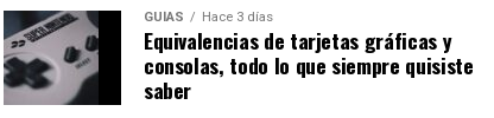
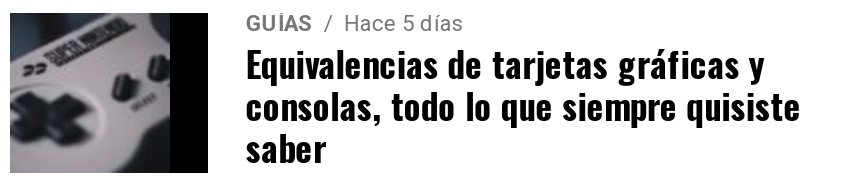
- GUÍAS Hace 3 días
+ GUÍAS Hace 5 días
